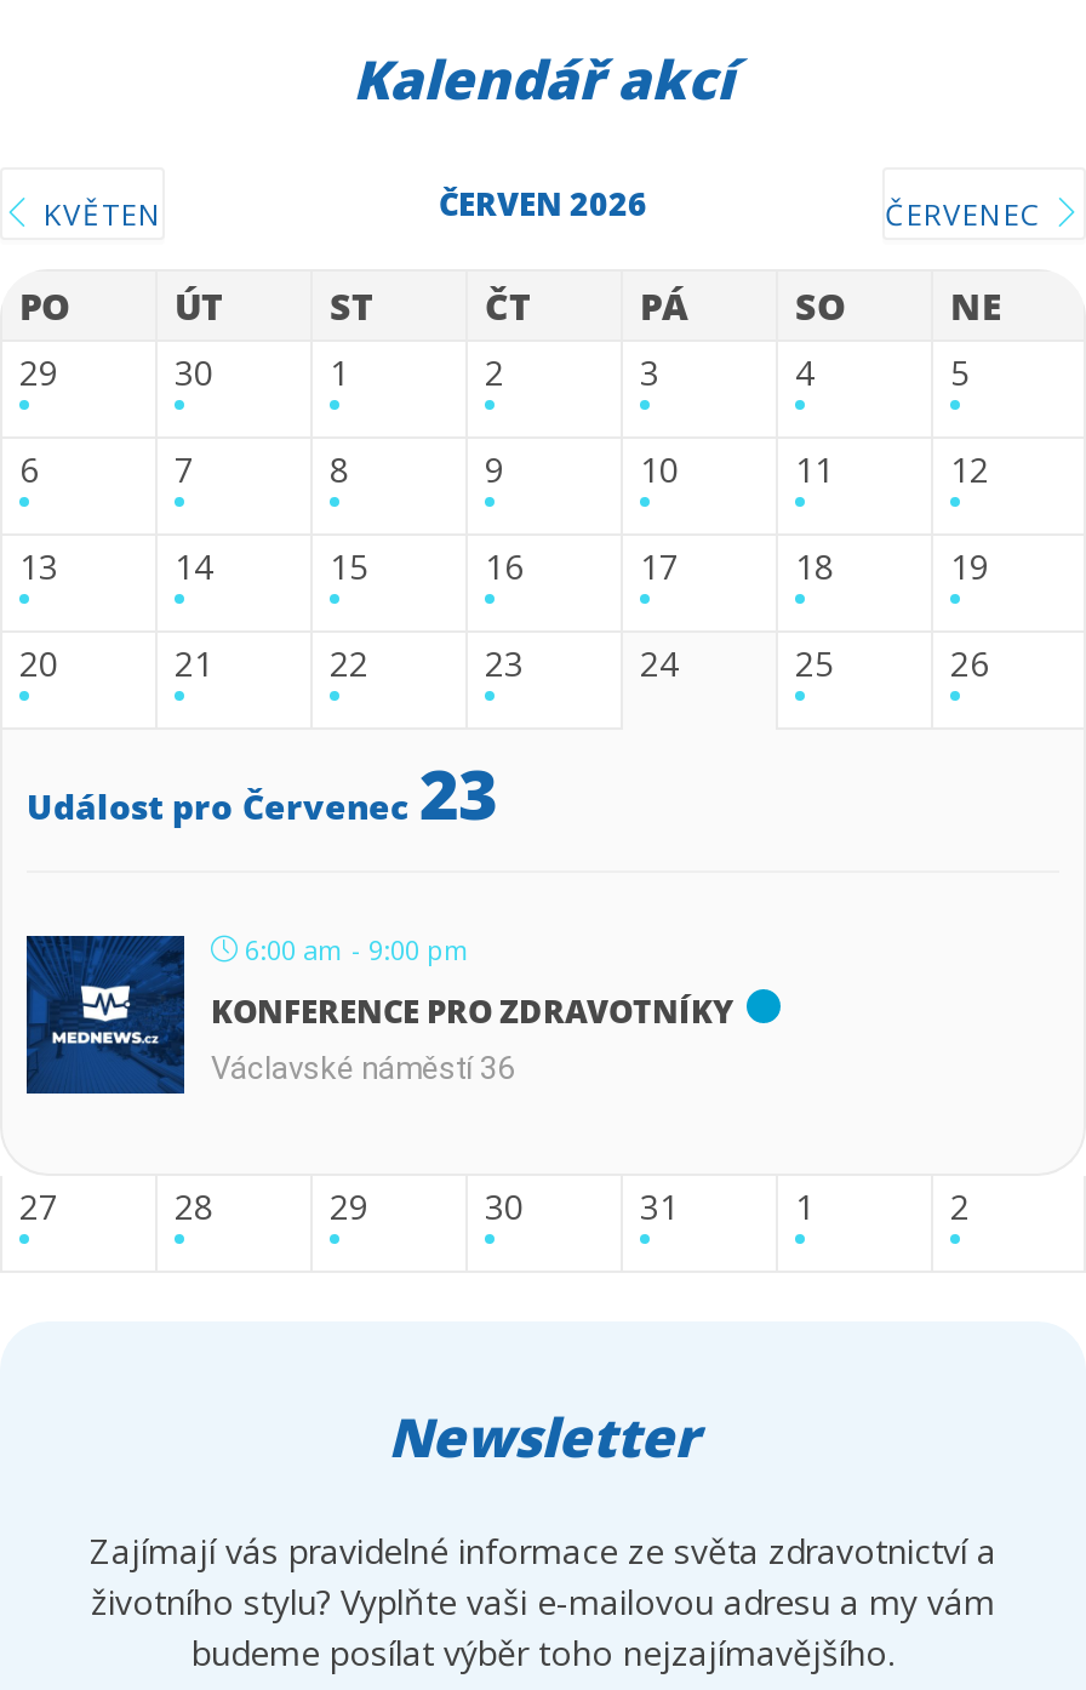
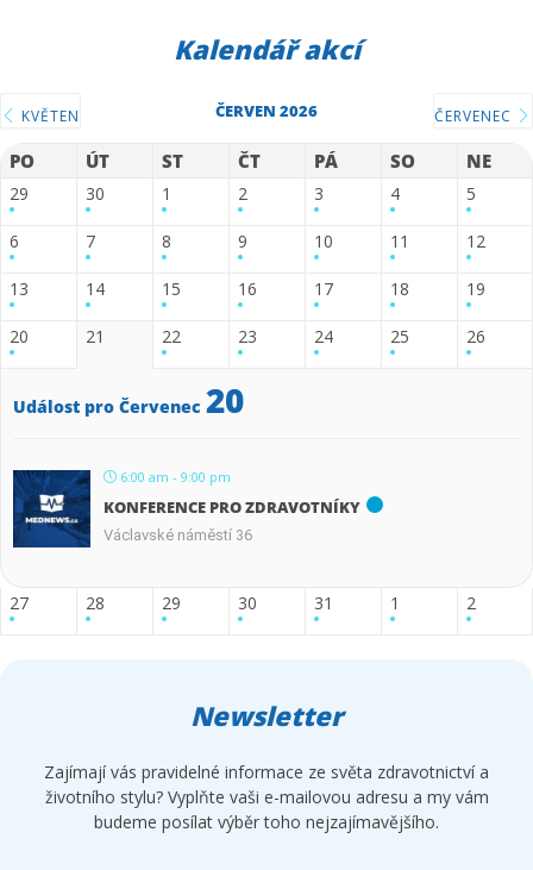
- Událost pro Červenec 23
+ Událost pro Červenec 20
